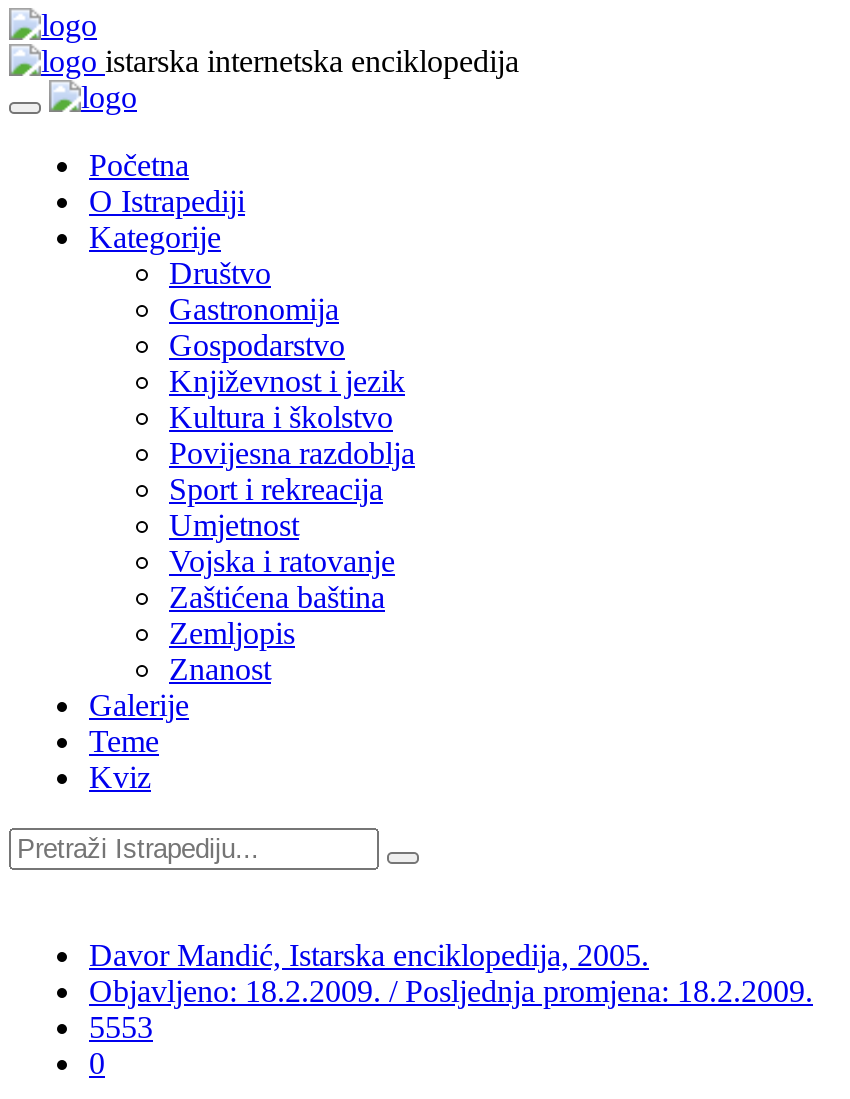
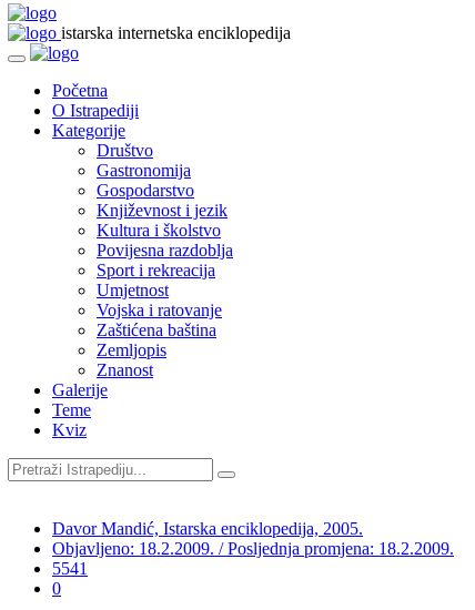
- 5553
+ 5541
